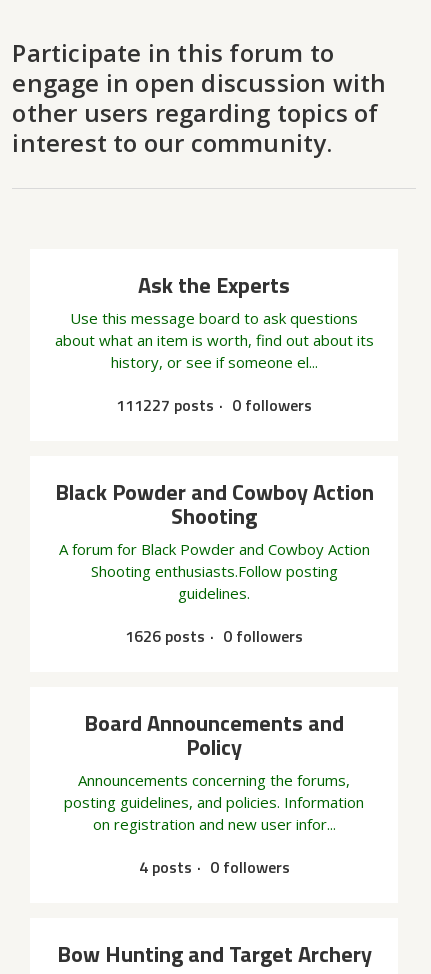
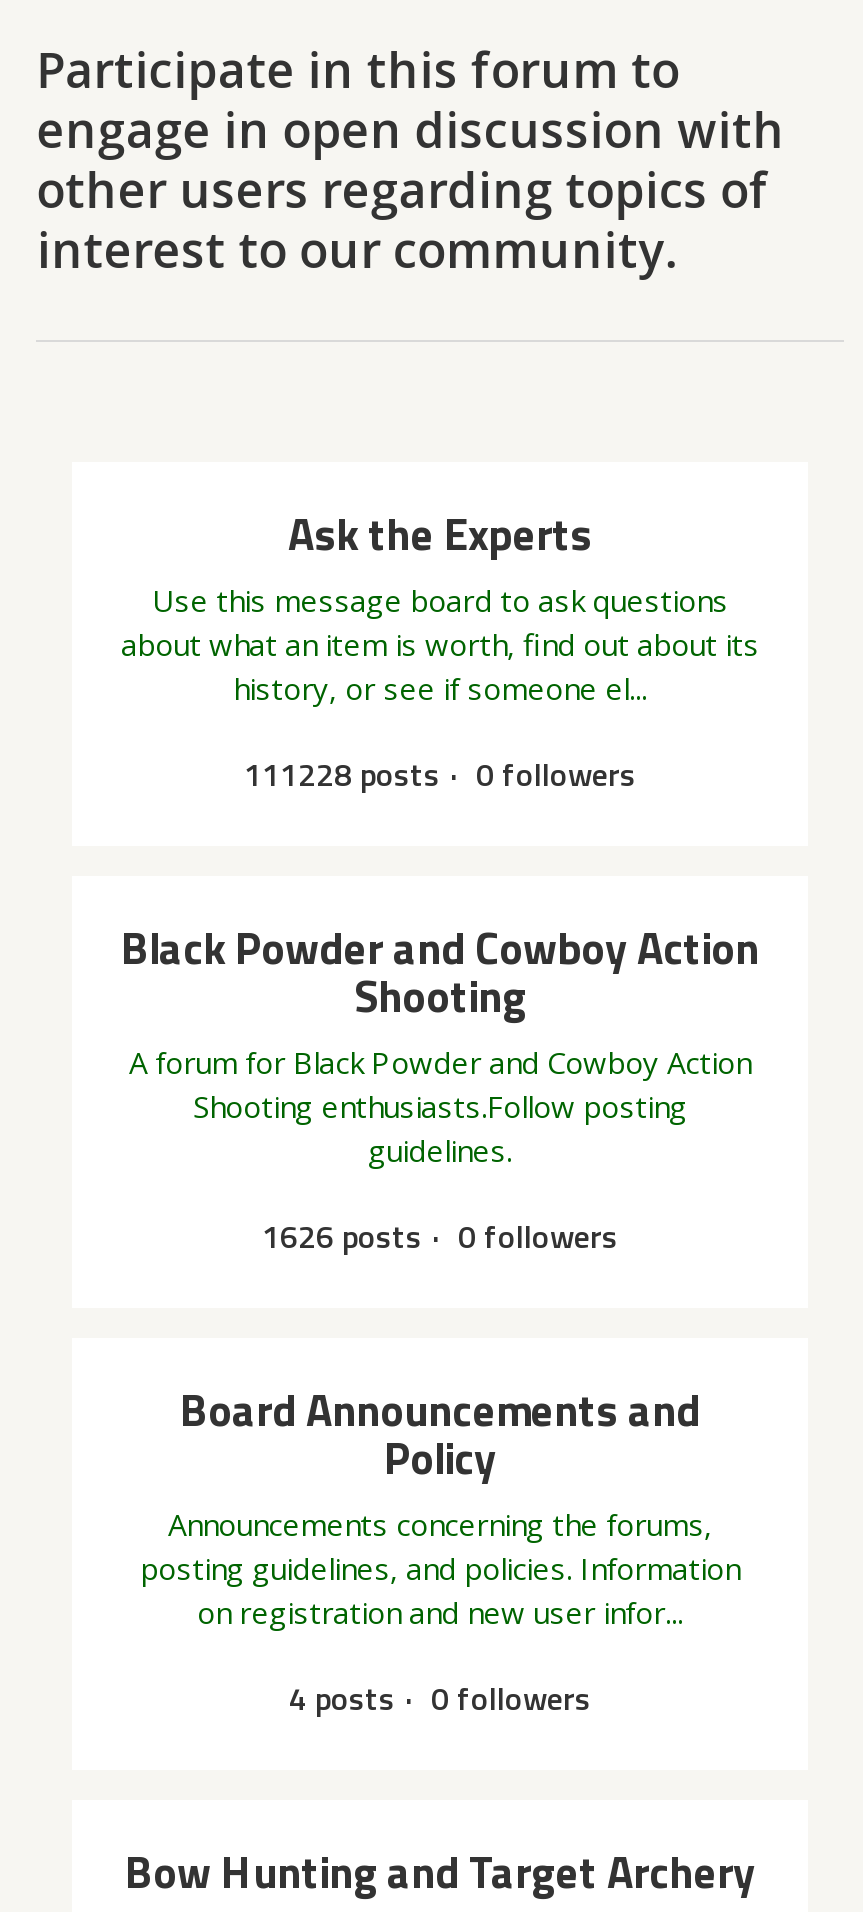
- 111227 posts 0 followers
+ 111228 posts 0 followers
